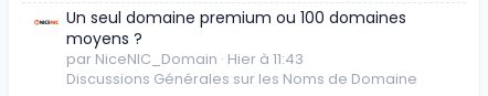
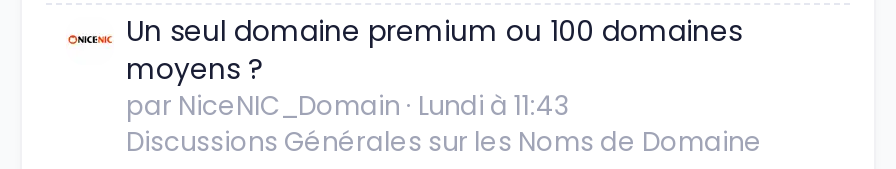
- par NiceNIC_Domain Hier à 11:43
+ par NiceNIC_Domain Lundi à 11:43
